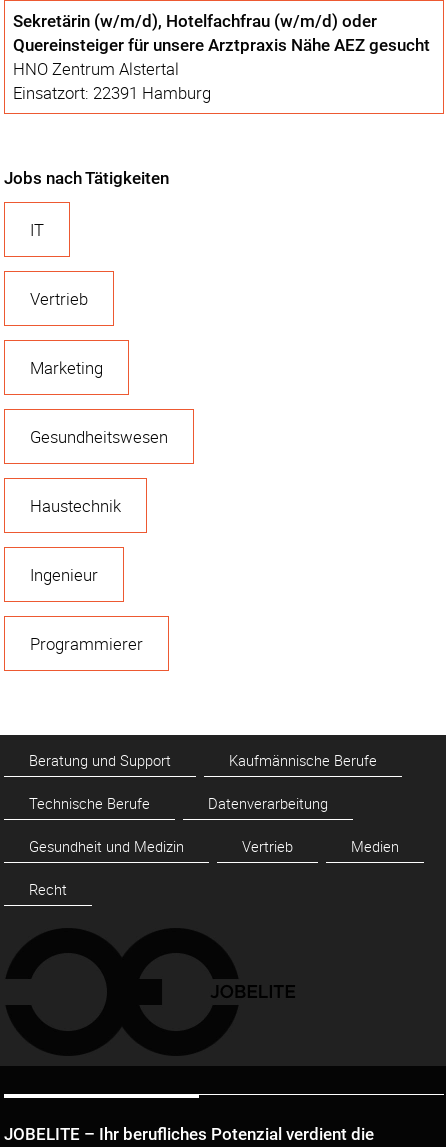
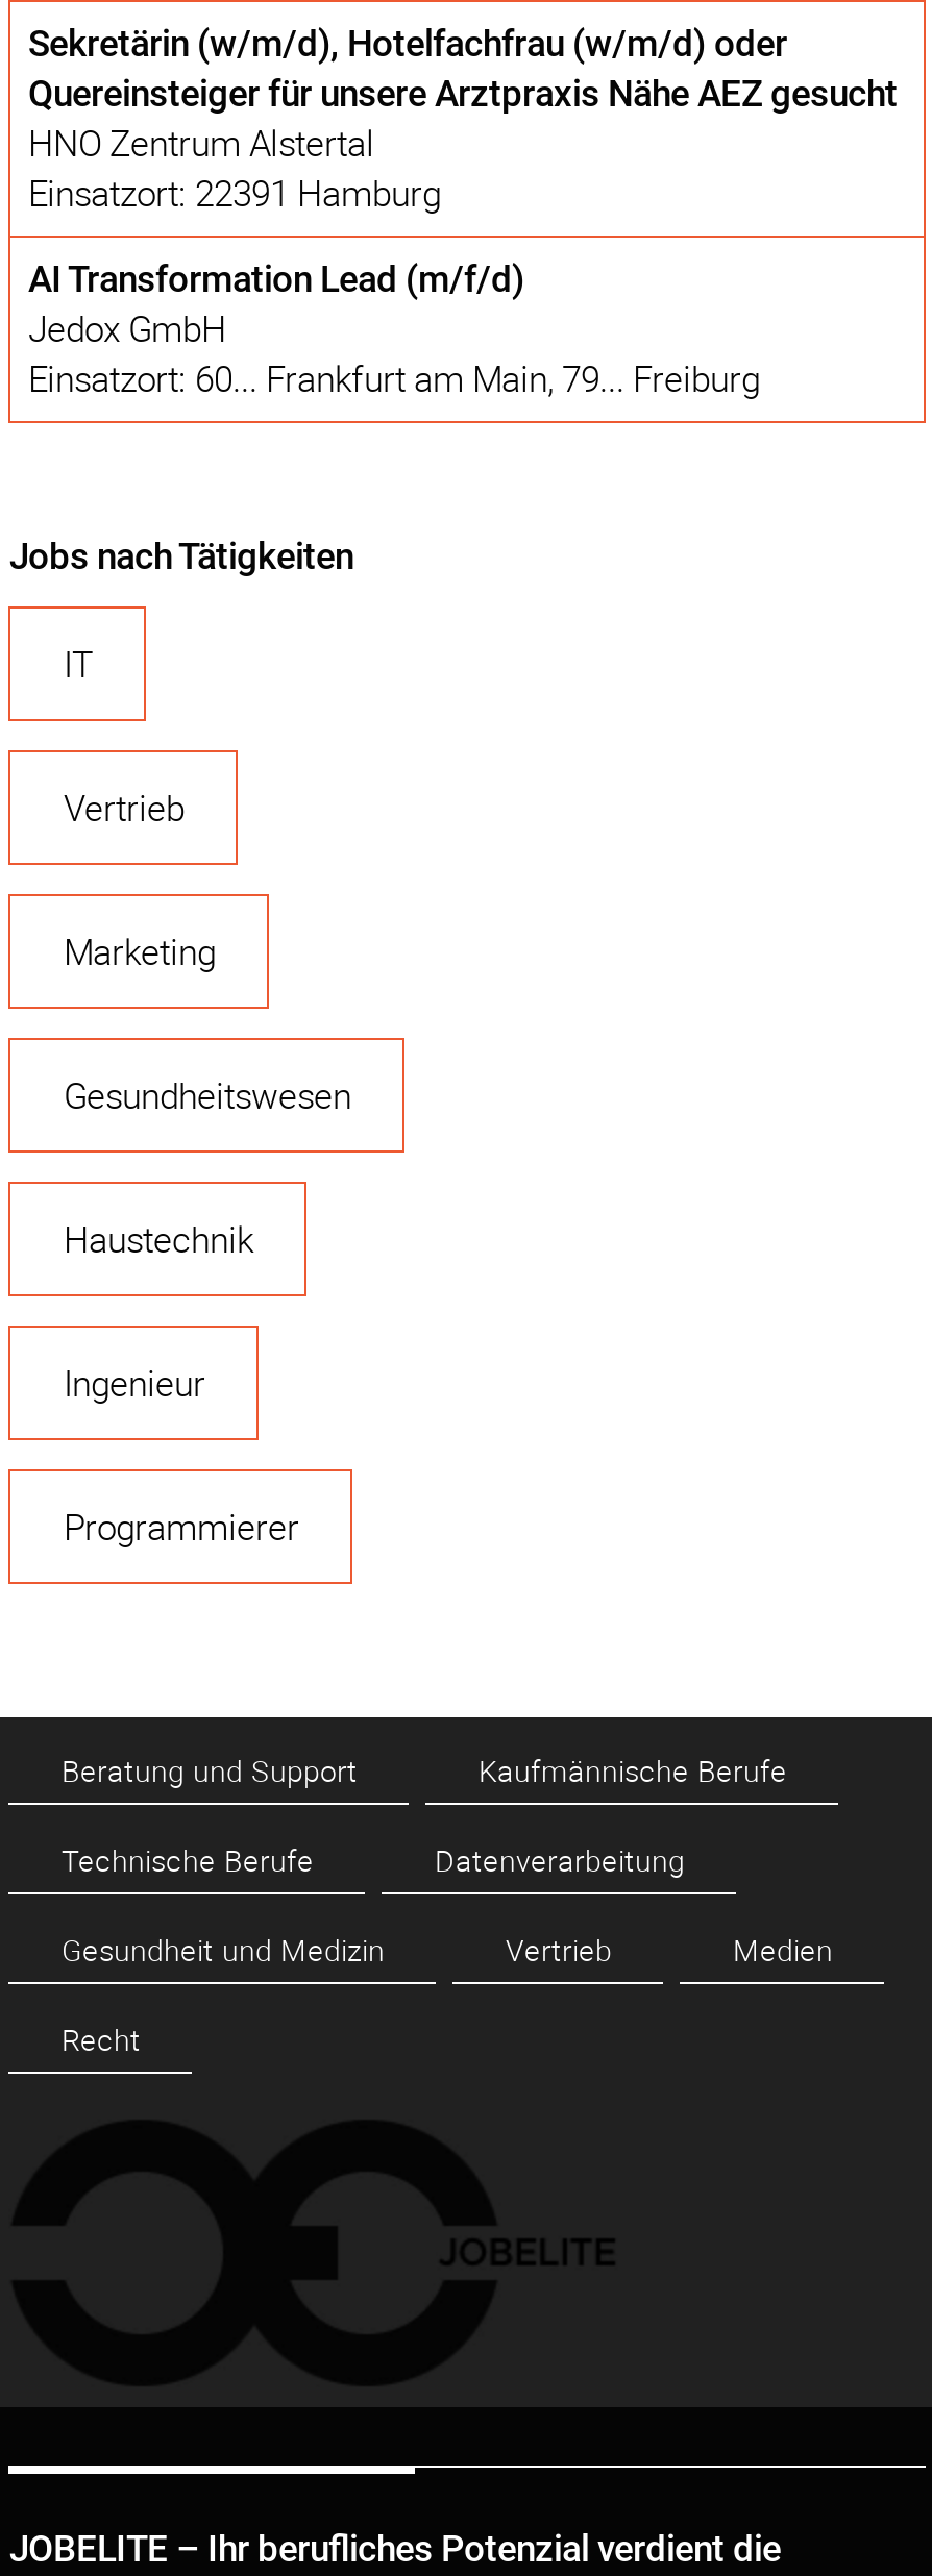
+ AI Transformation Lead (m/f/d)
+ Jedox GmbH
+ Einsatzort: 60... Frankfurt am Main, 79... Freiburg
